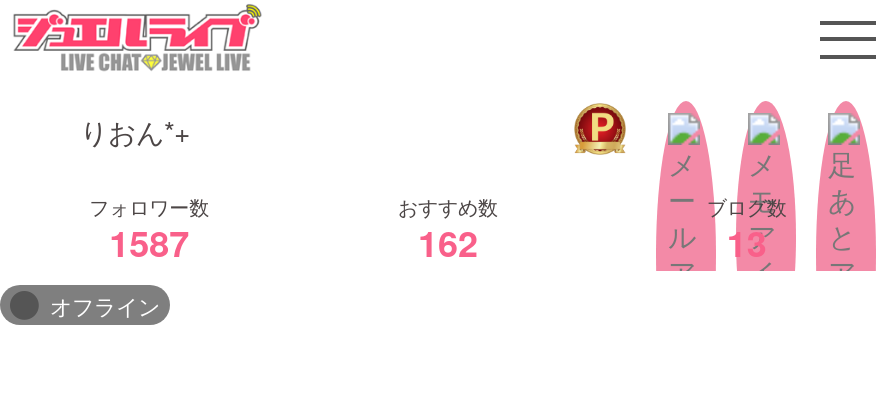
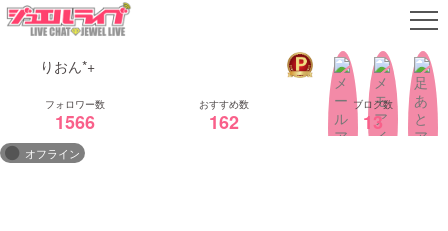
- 1587
+ 1566
